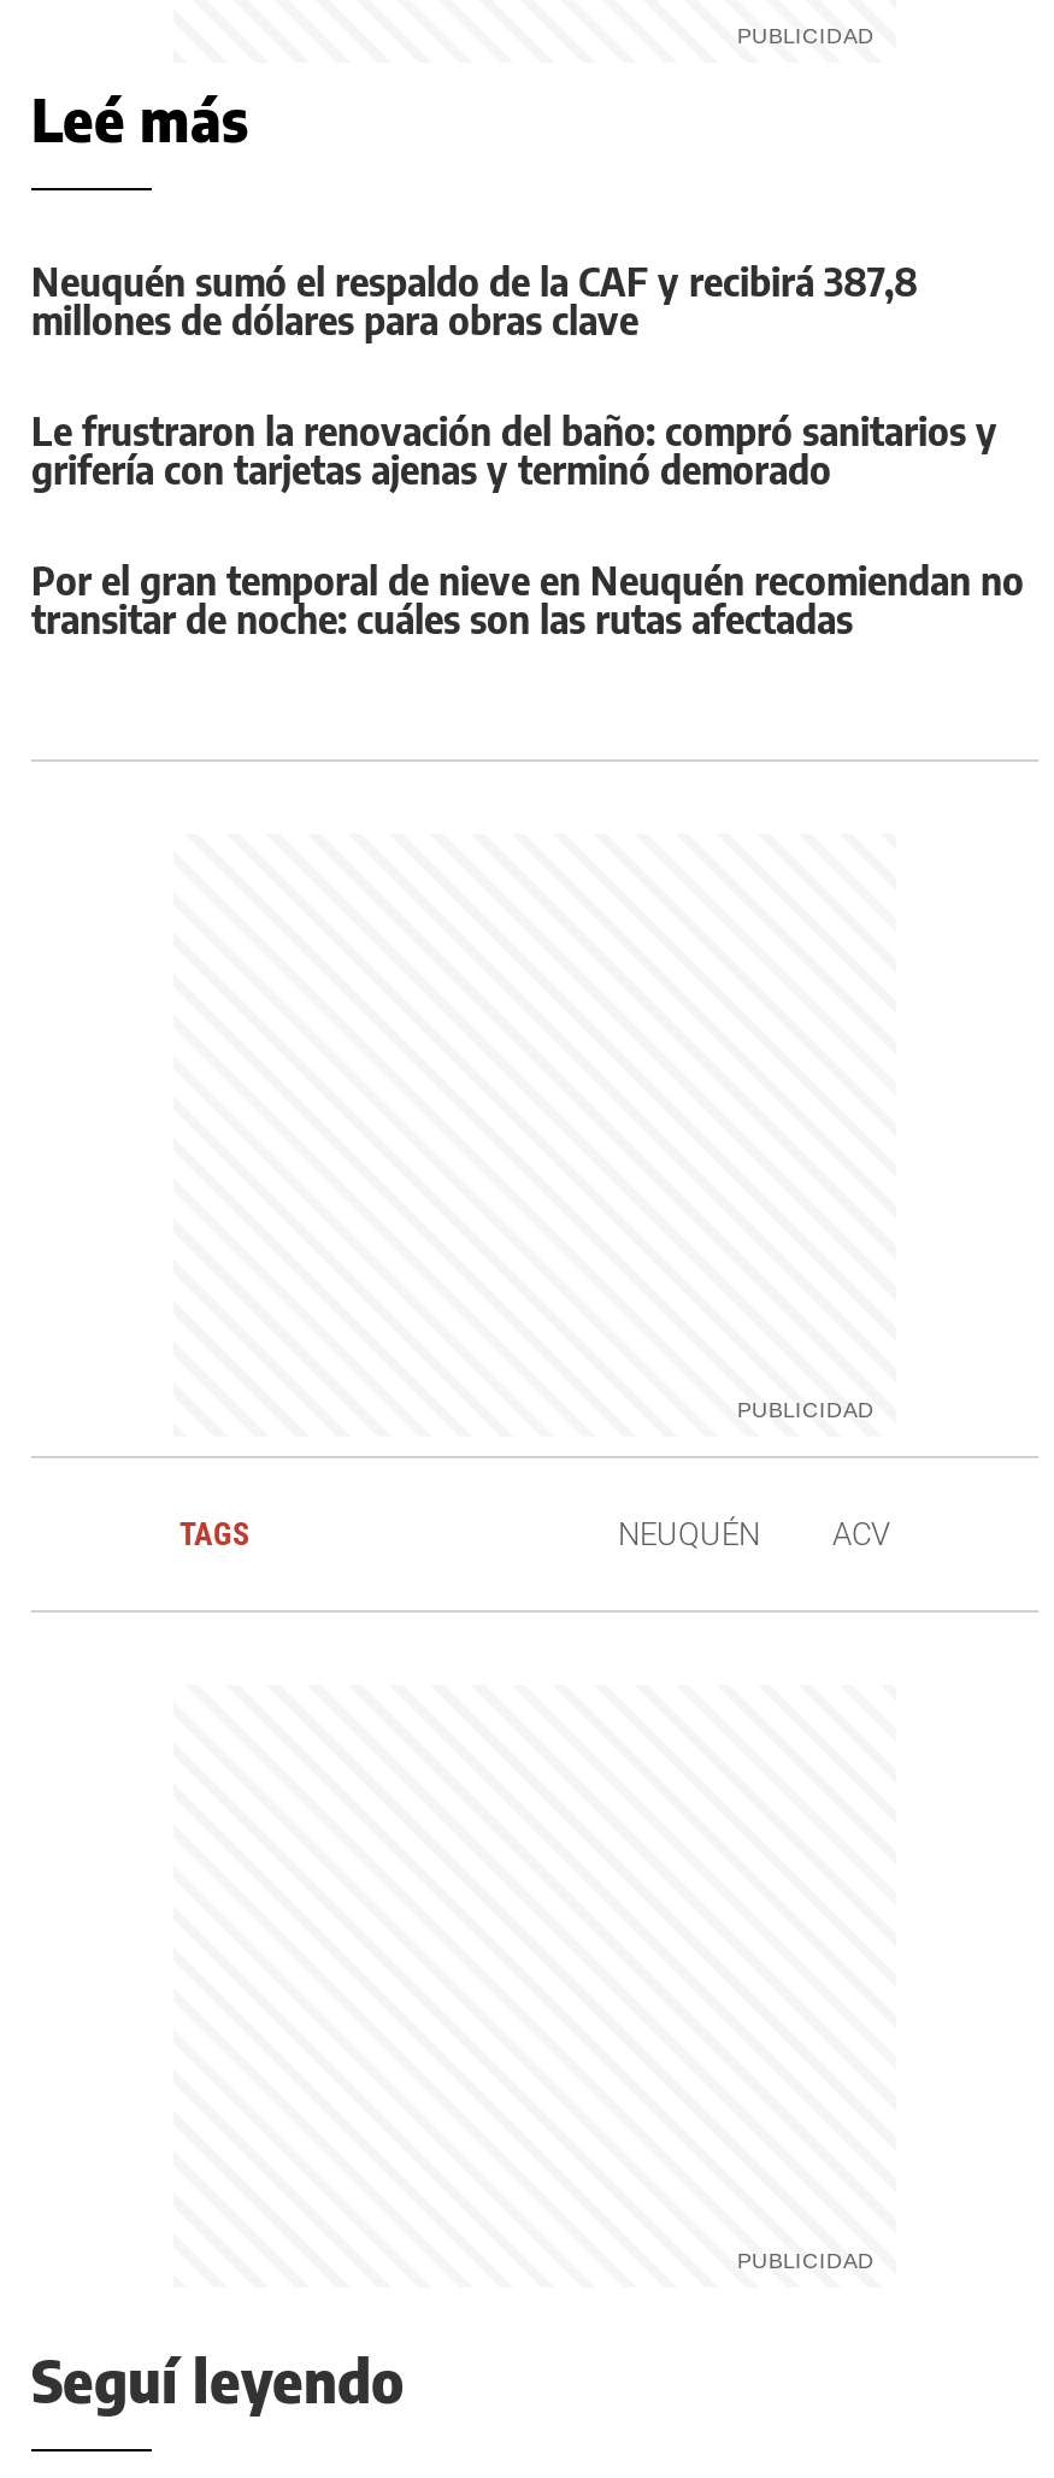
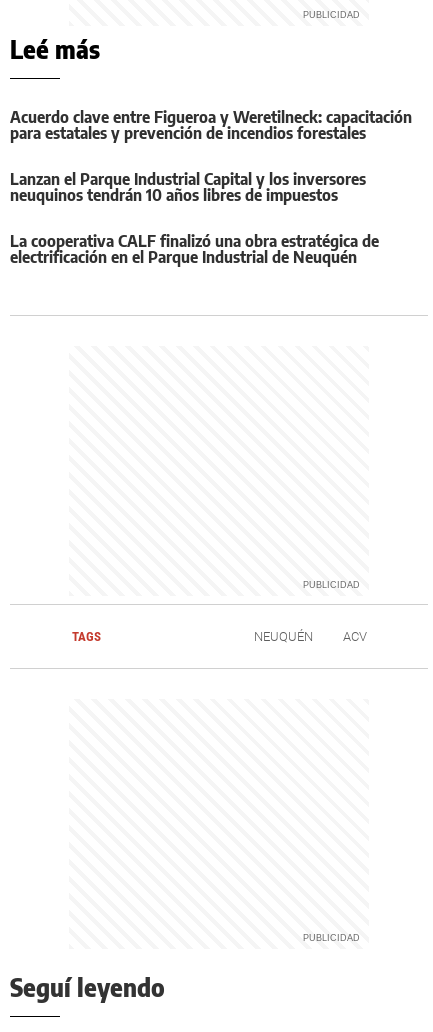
- Neuquén sumó el respaldo de la CAF y recibirá 387,8
- millones de dólares para obras clave
+ Acuerdo clave entre Figueroa y Weretilneck: capacitación
+ para estatales y prevención de incendios forestales

- Le frustraron la renovación del baño: compró sanitarios y
- grifería con tarjetas ajenas y terminó demorado
+ Lanzan el Parque Industrial Capital y los inversores
+ neuquinos tendrán 10 años libres de impuestos

- Por el gran temporal de nieve en Neuquén recomiendan no
- transitar de noche: cuáles son las rutas afectadas
+ La cooperativa CALF finalizó una obra estratégica de
+ electrificación en el Parque Industrial de Neuquén
